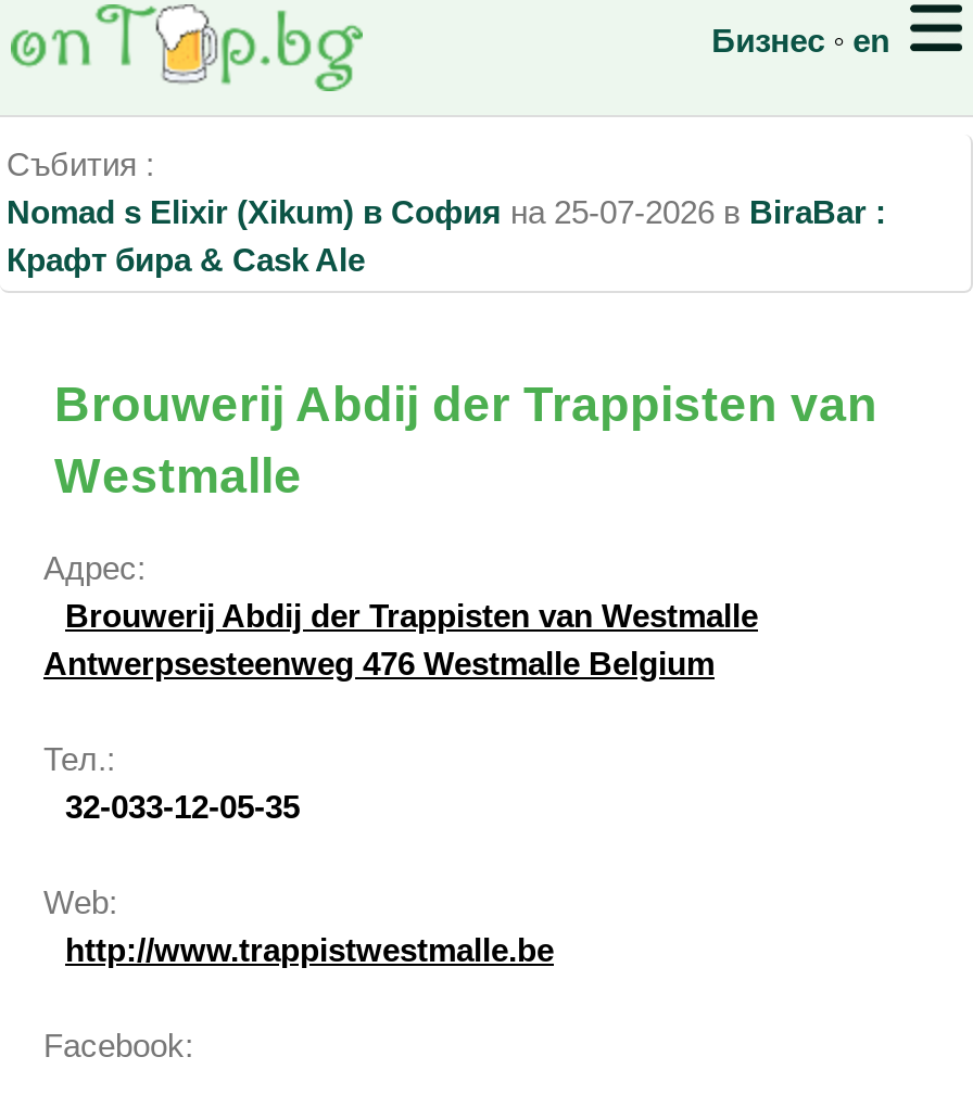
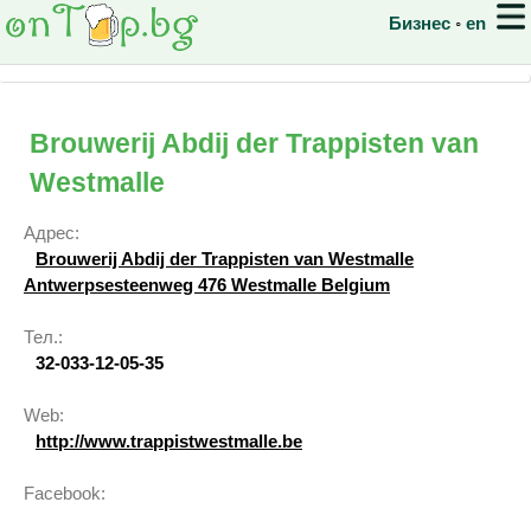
- Събития :
- Nomad s Elixir (Xikum) в София на 25-07-2026 в BiraBar :
- Крафт бира & Cask Ale
